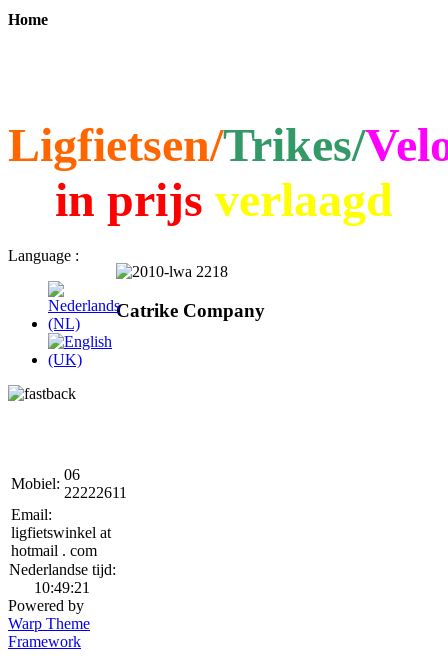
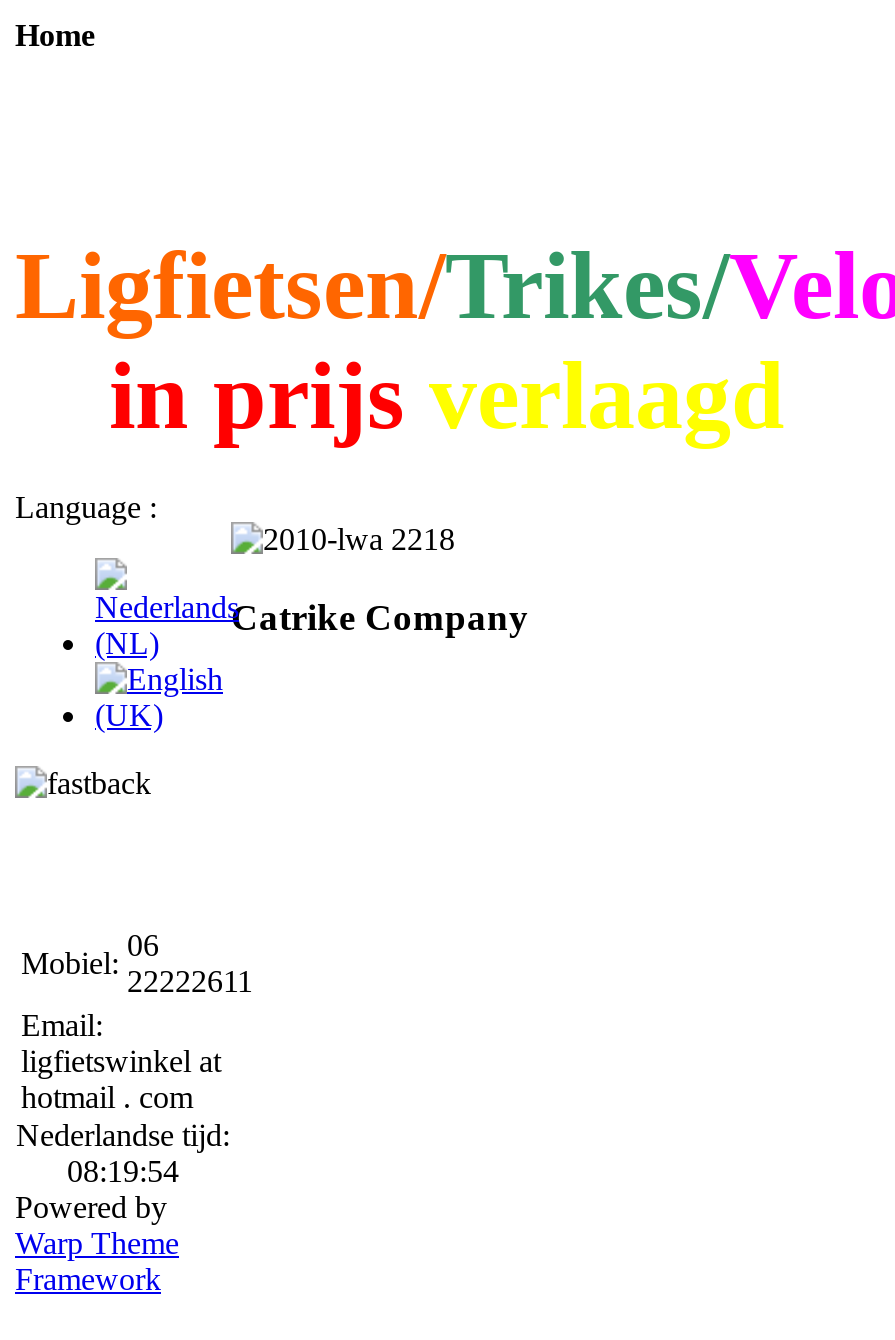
- 10:49:21
+ 08:19:54
